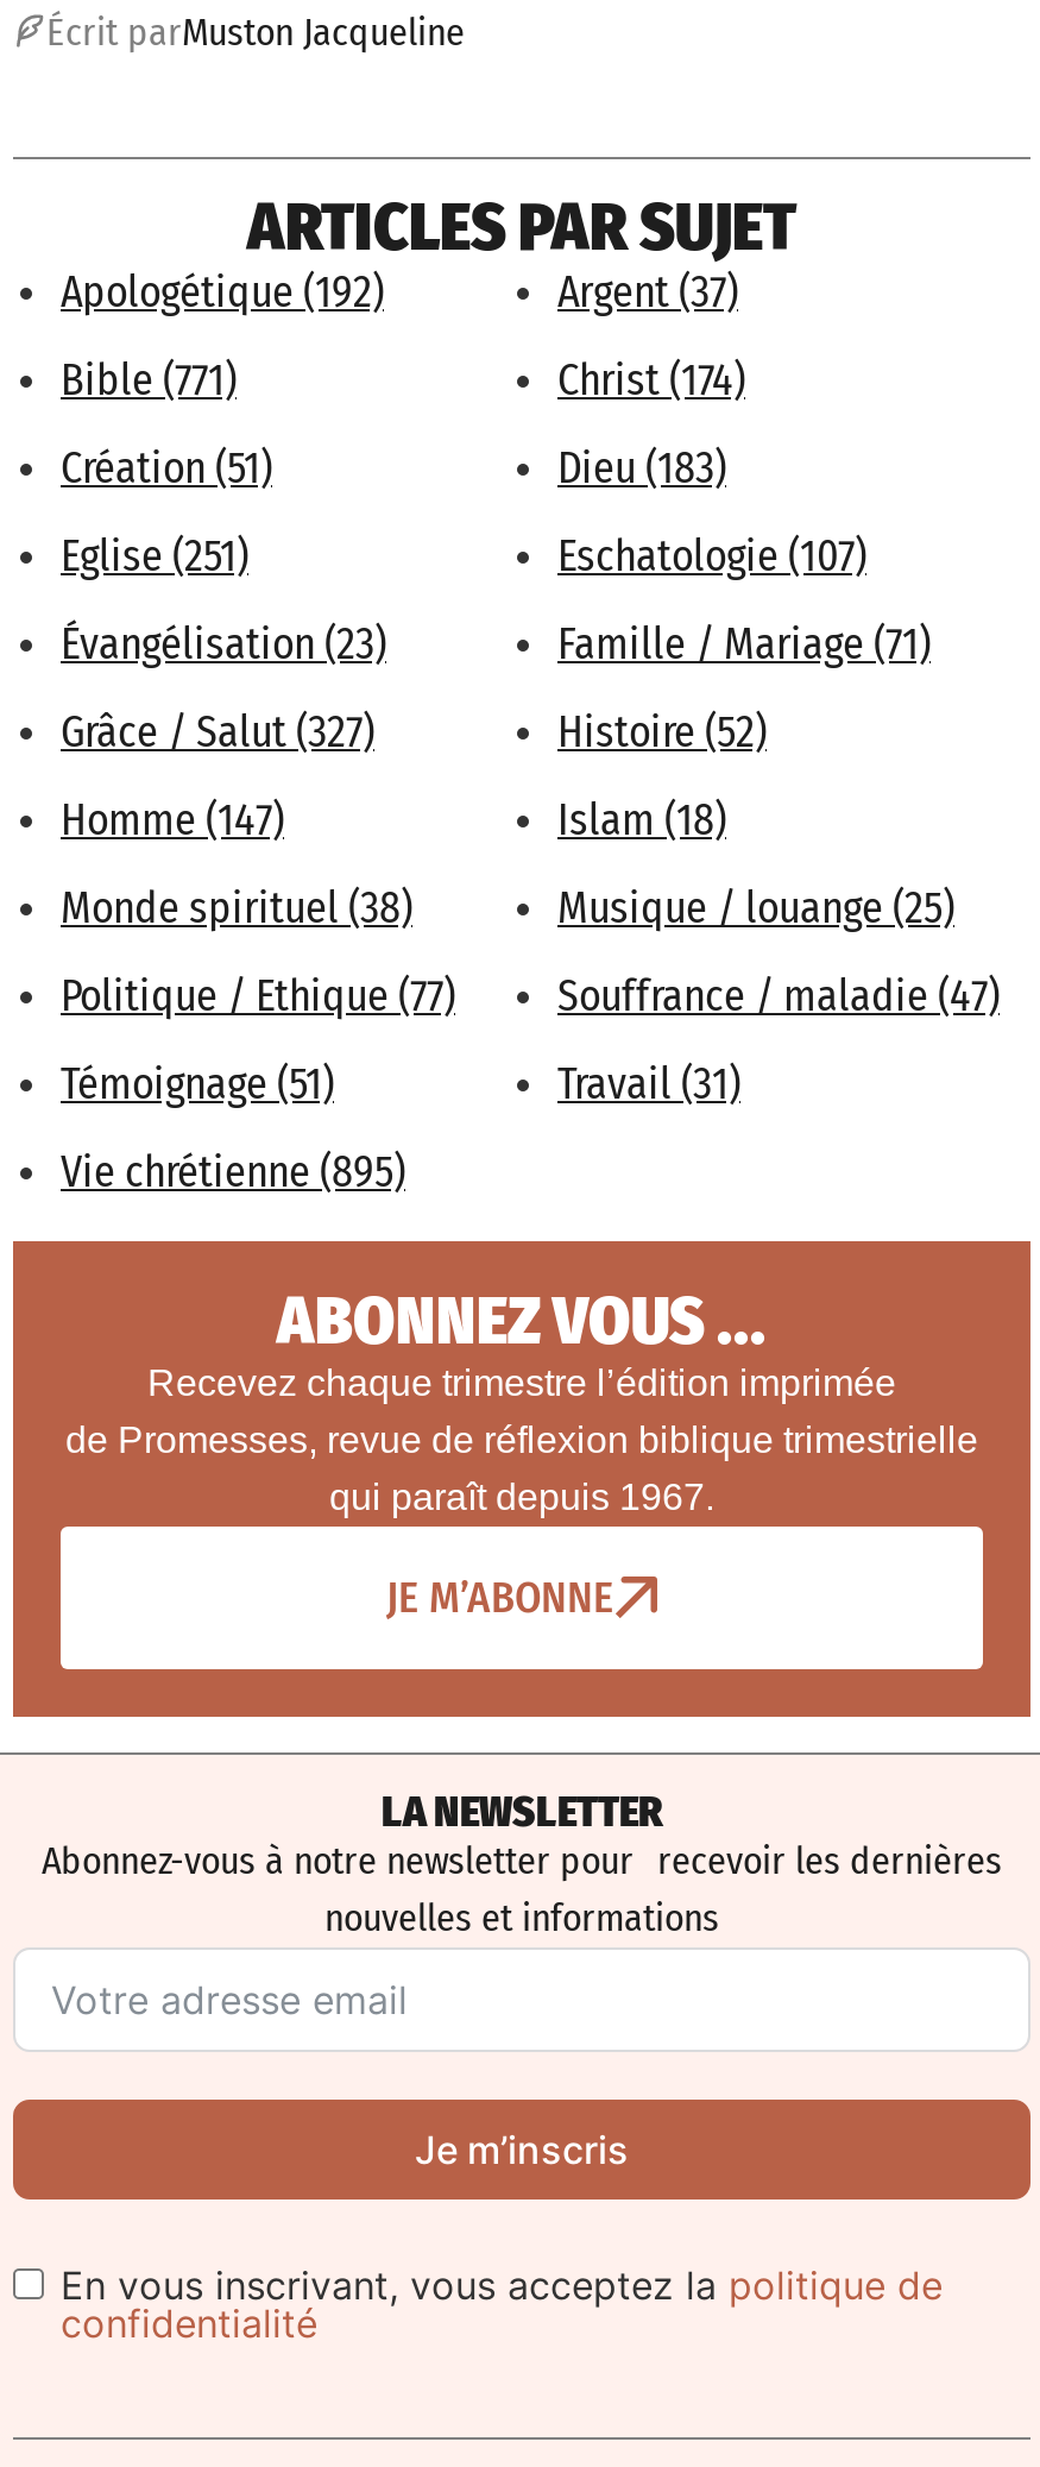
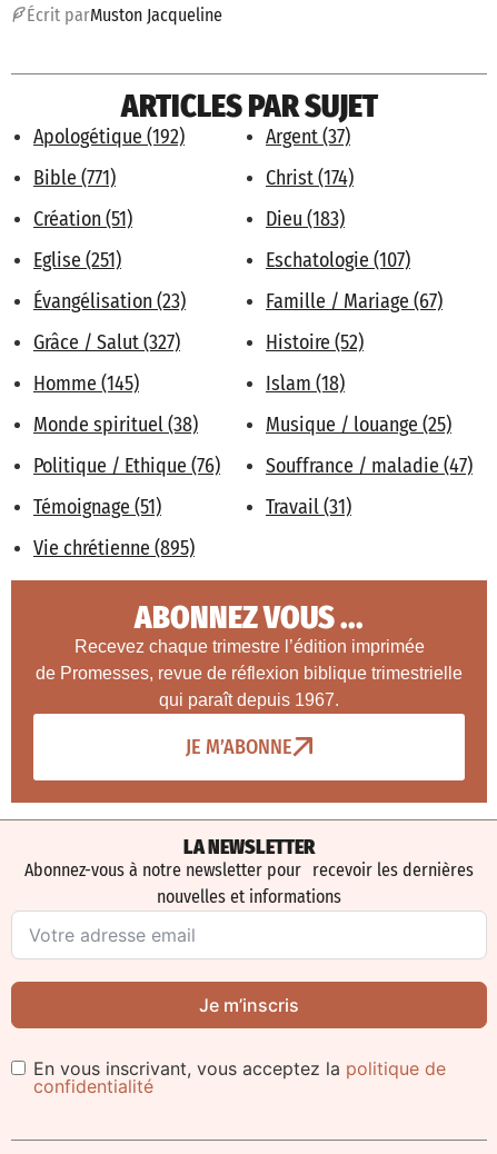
- Famille / Mariage (71)
+ Famille / Mariage (67)

- Homme (147)
+ Homme (145)

- Politique / Ethique (77)
+ Politique / Ethique (76)
